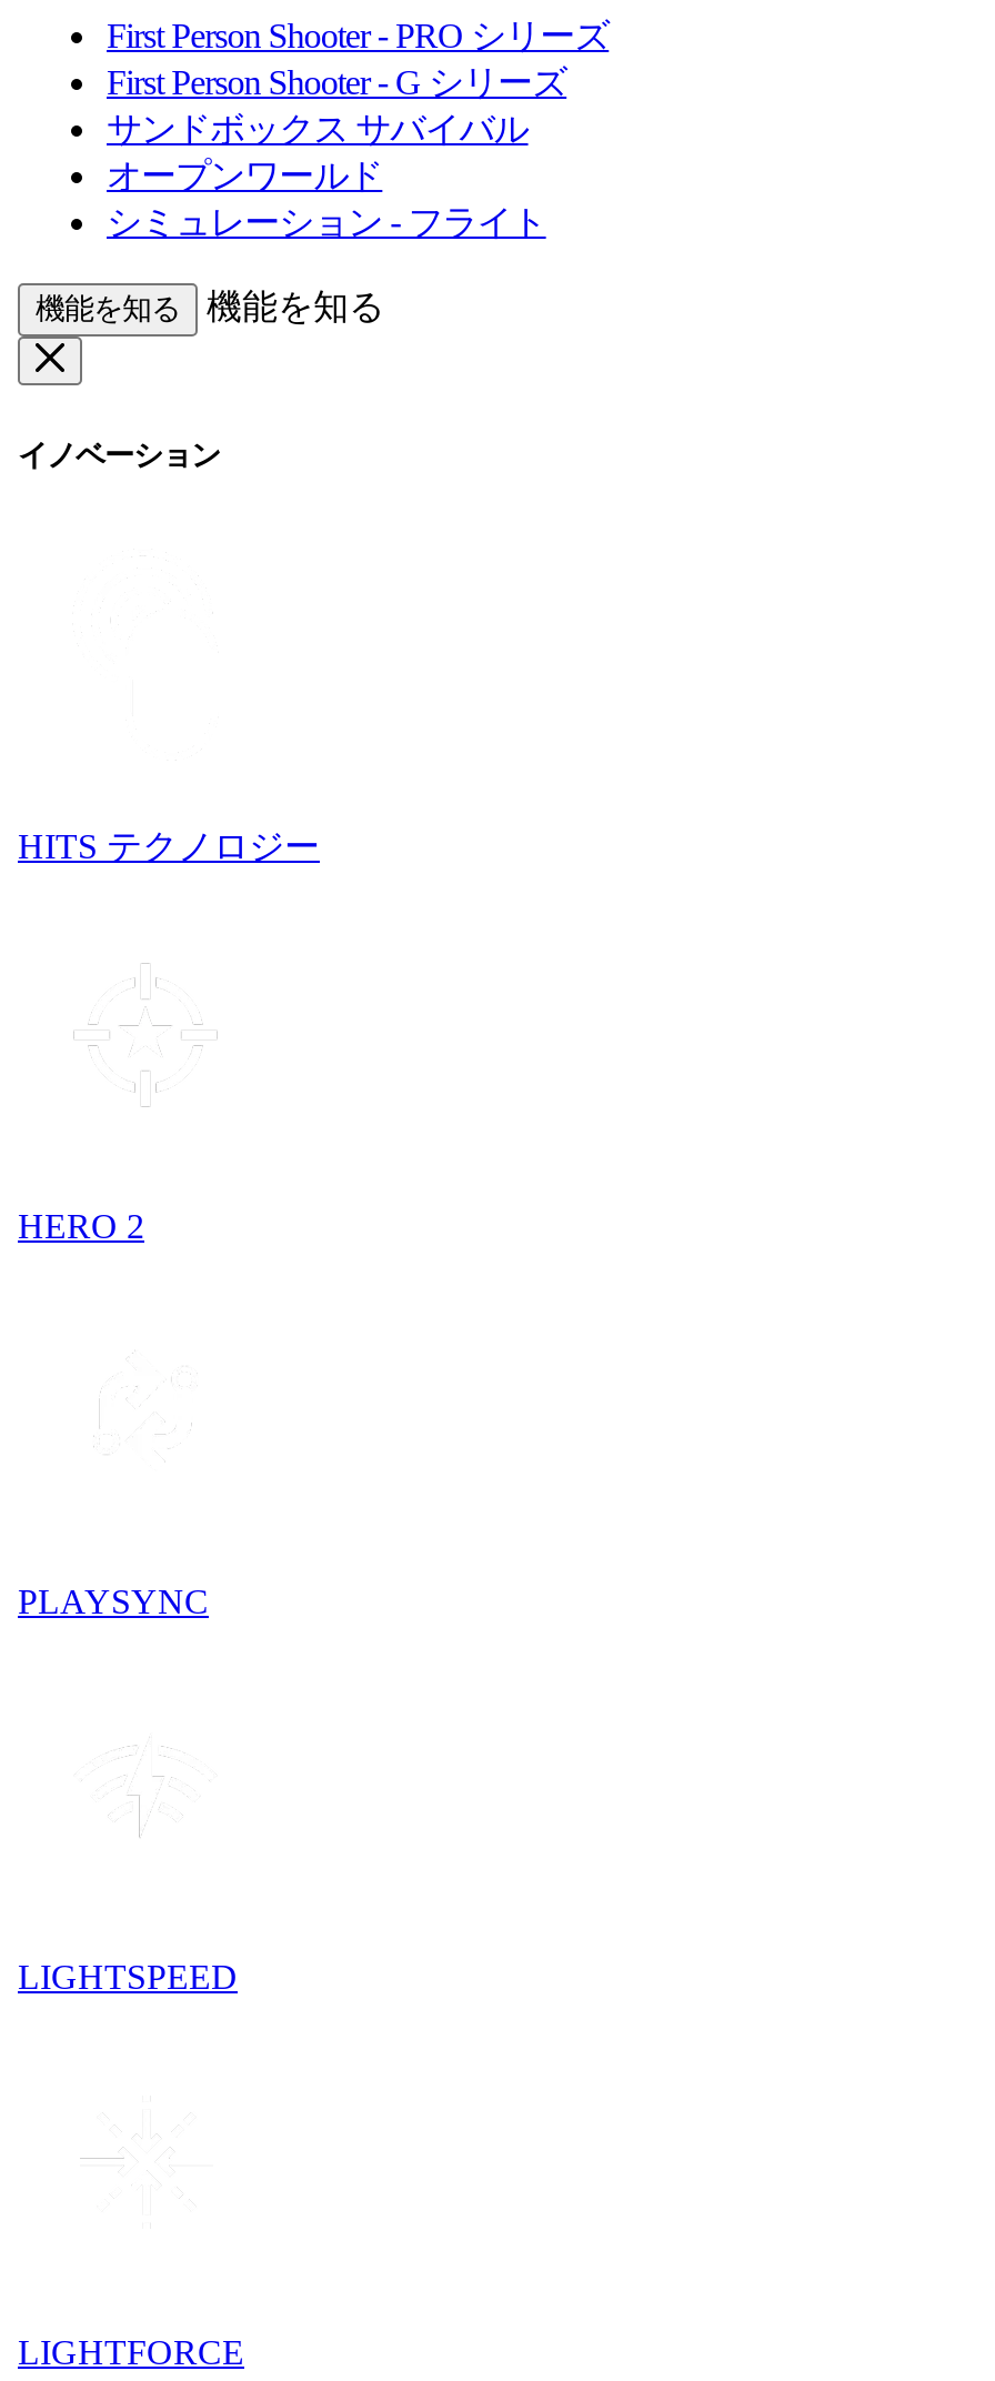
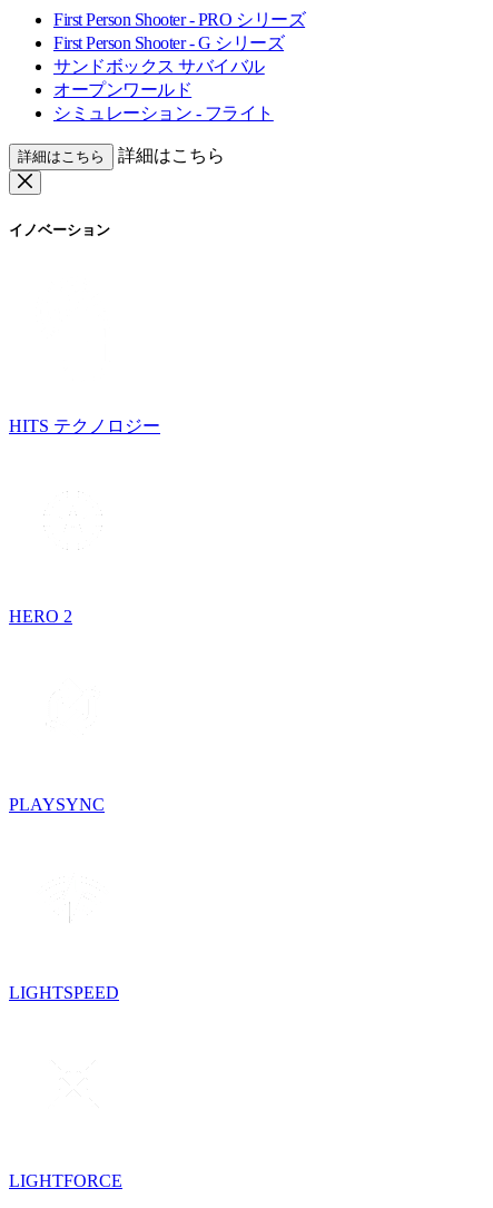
- 機能を知る
- 機能を知る
+ 詳細はこちら
+ 詳細はこちら
